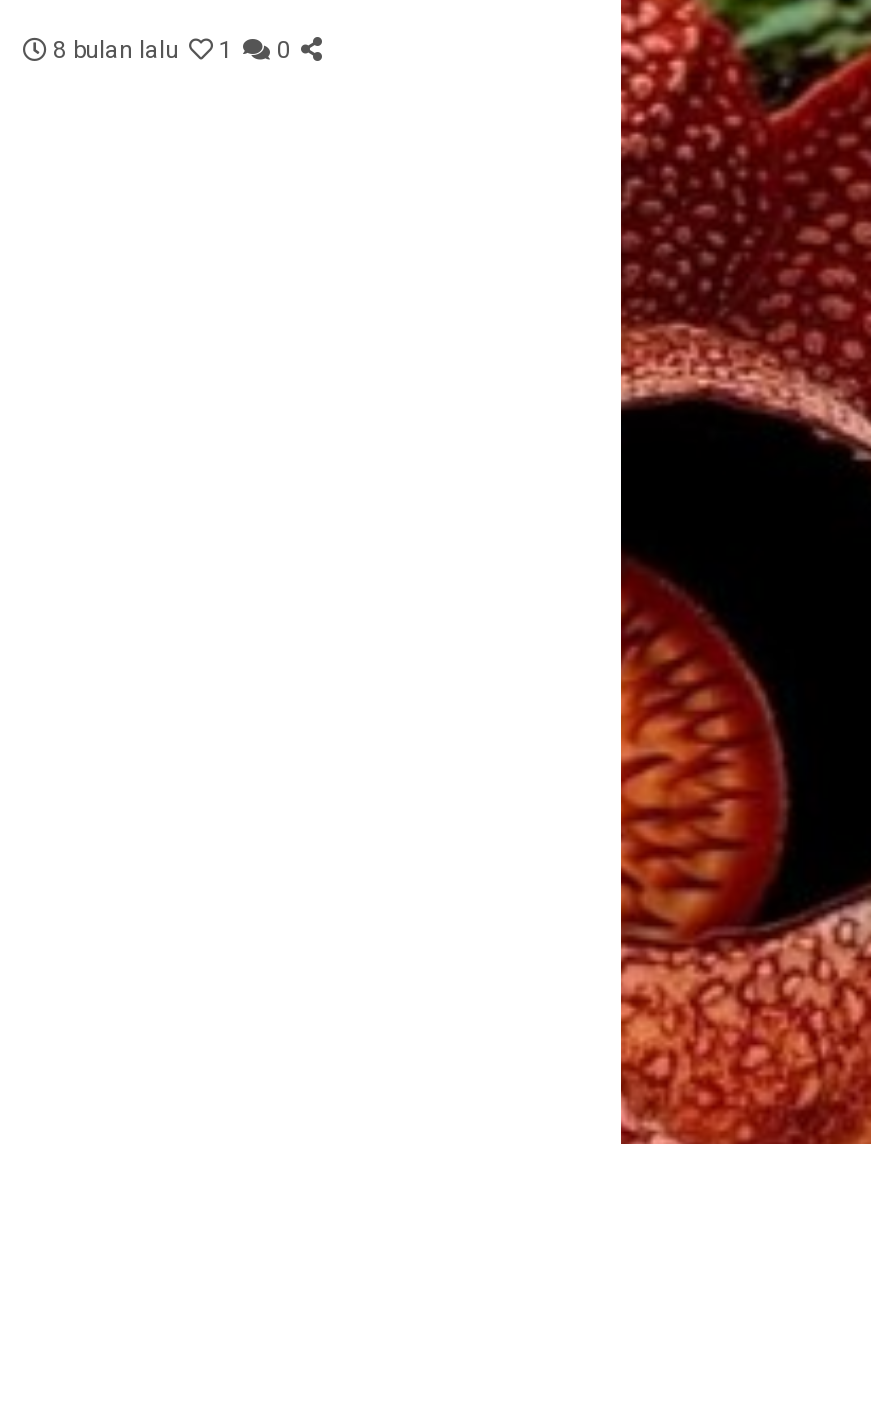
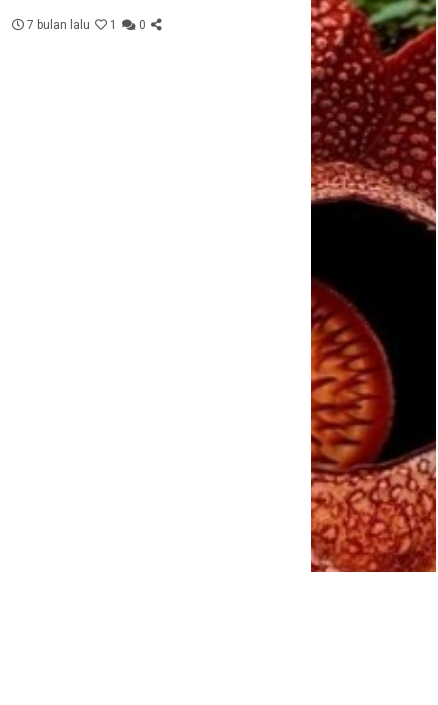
- 8 bulan lalu 1 0
+ 7 bulan lalu 1 0
